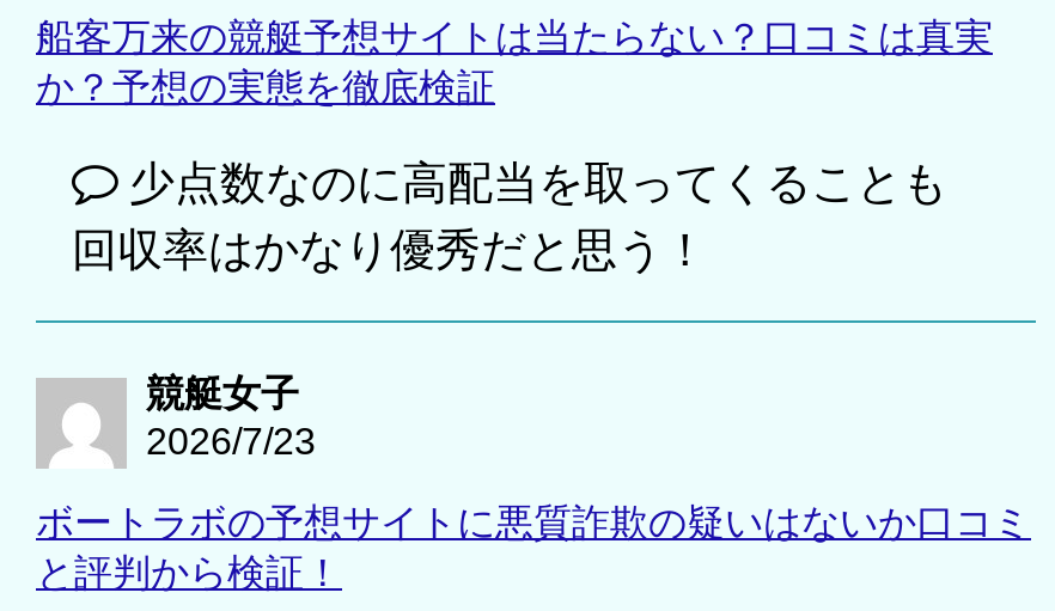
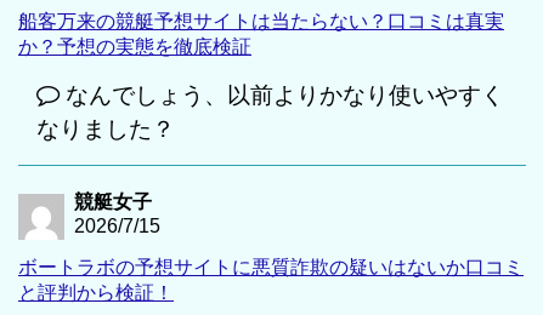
- 少点数なのに高配当を取ってくることも
- 回収率はかなり優秀だと思う！
+ なんでしょう、以前よりかなり使いやすく
+ なりました？

- 2026/7/23
+ 2026/7/15
